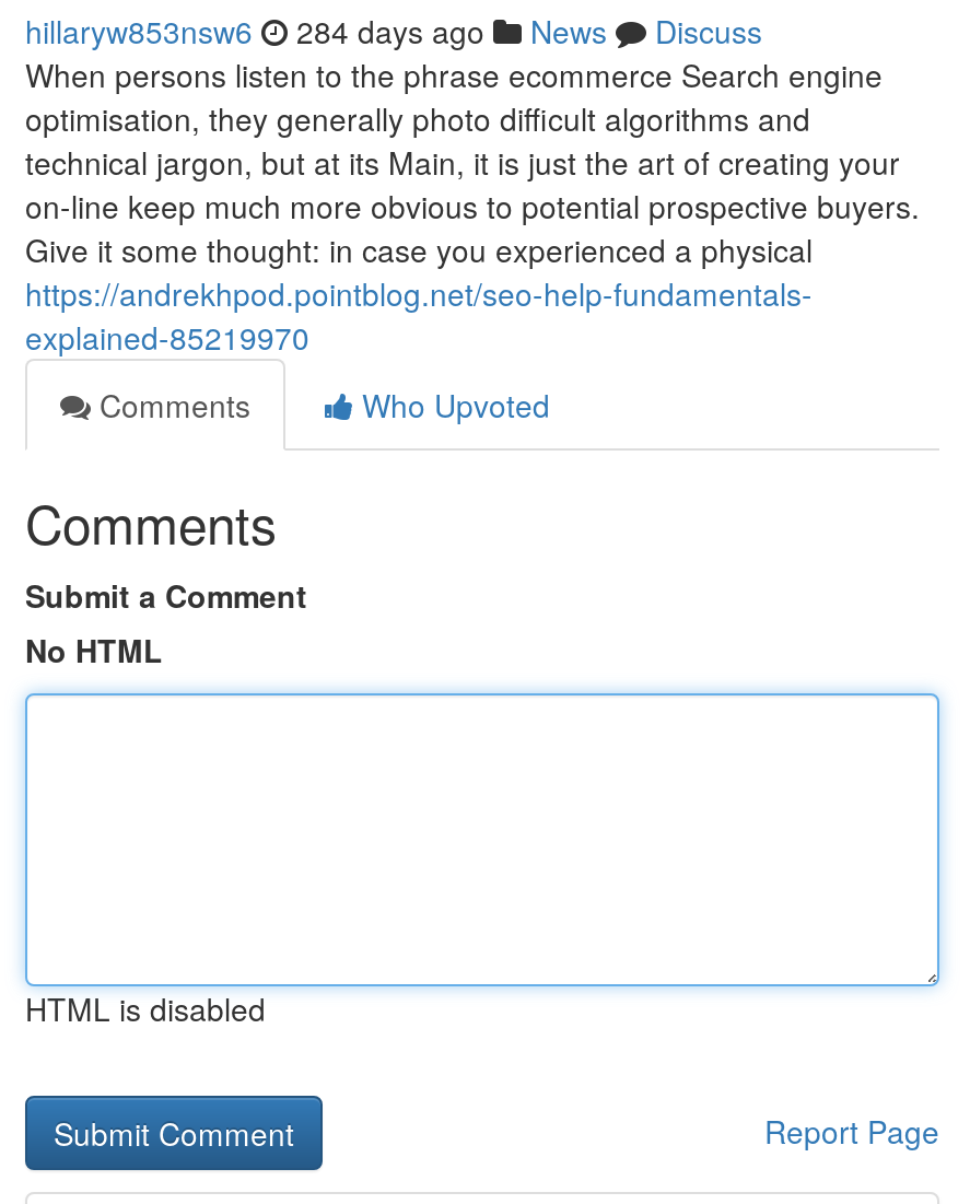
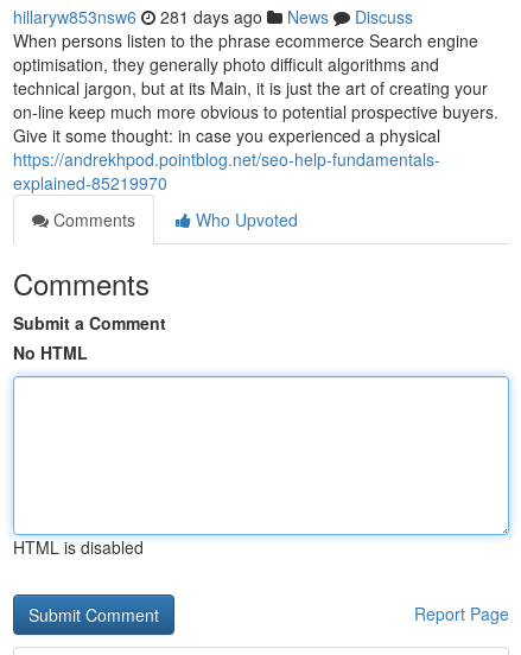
- hillaryw853nsw6 284 days ago News Discuss
+ hillaryw853nsw6 281 days ago News Discuss
